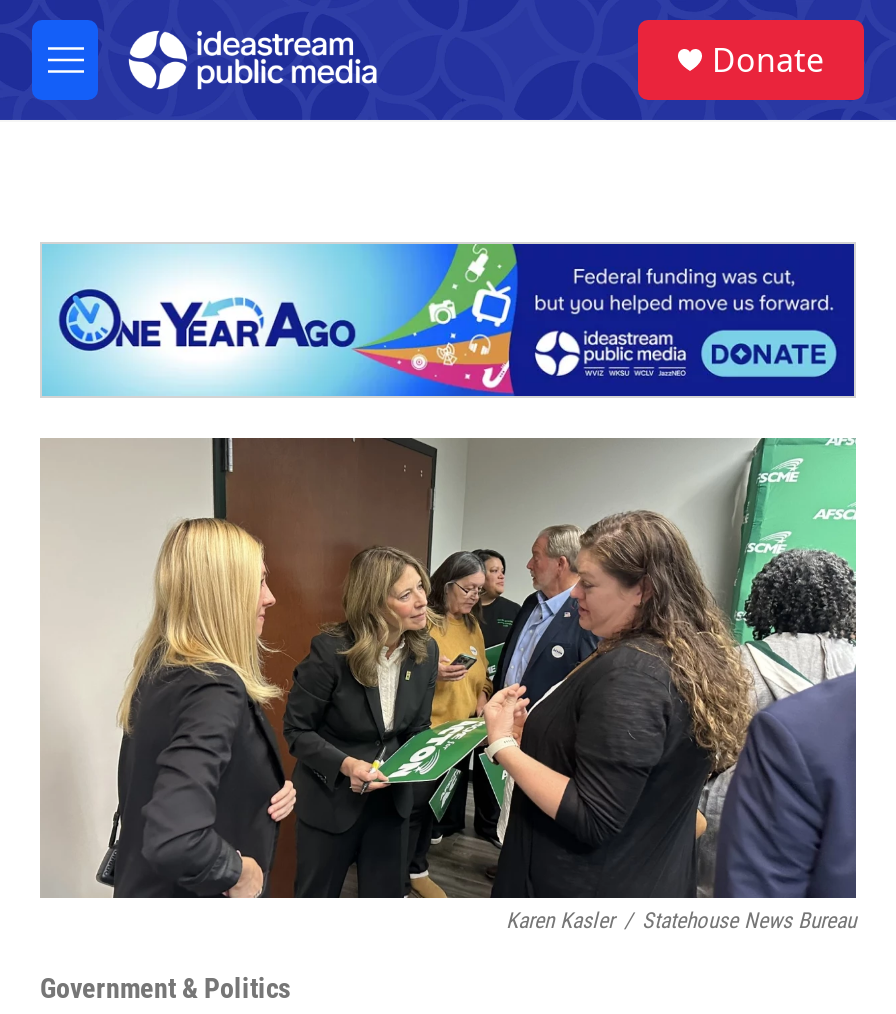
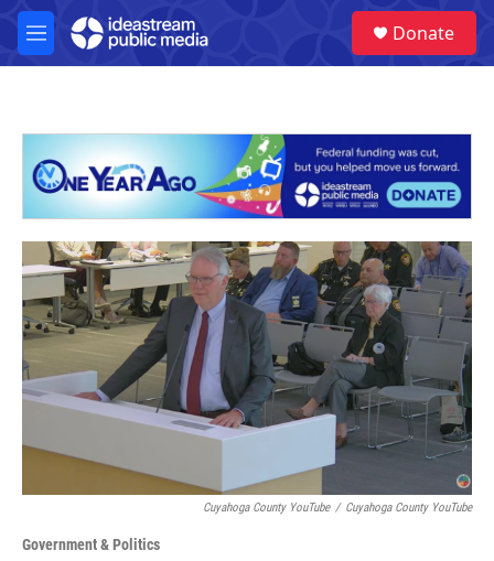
- [image]
- Karen Kasler / Statehouse News Bureau
+ [image]
+ Cuyahoga County YouTube / Cuyahoga County YouTube
